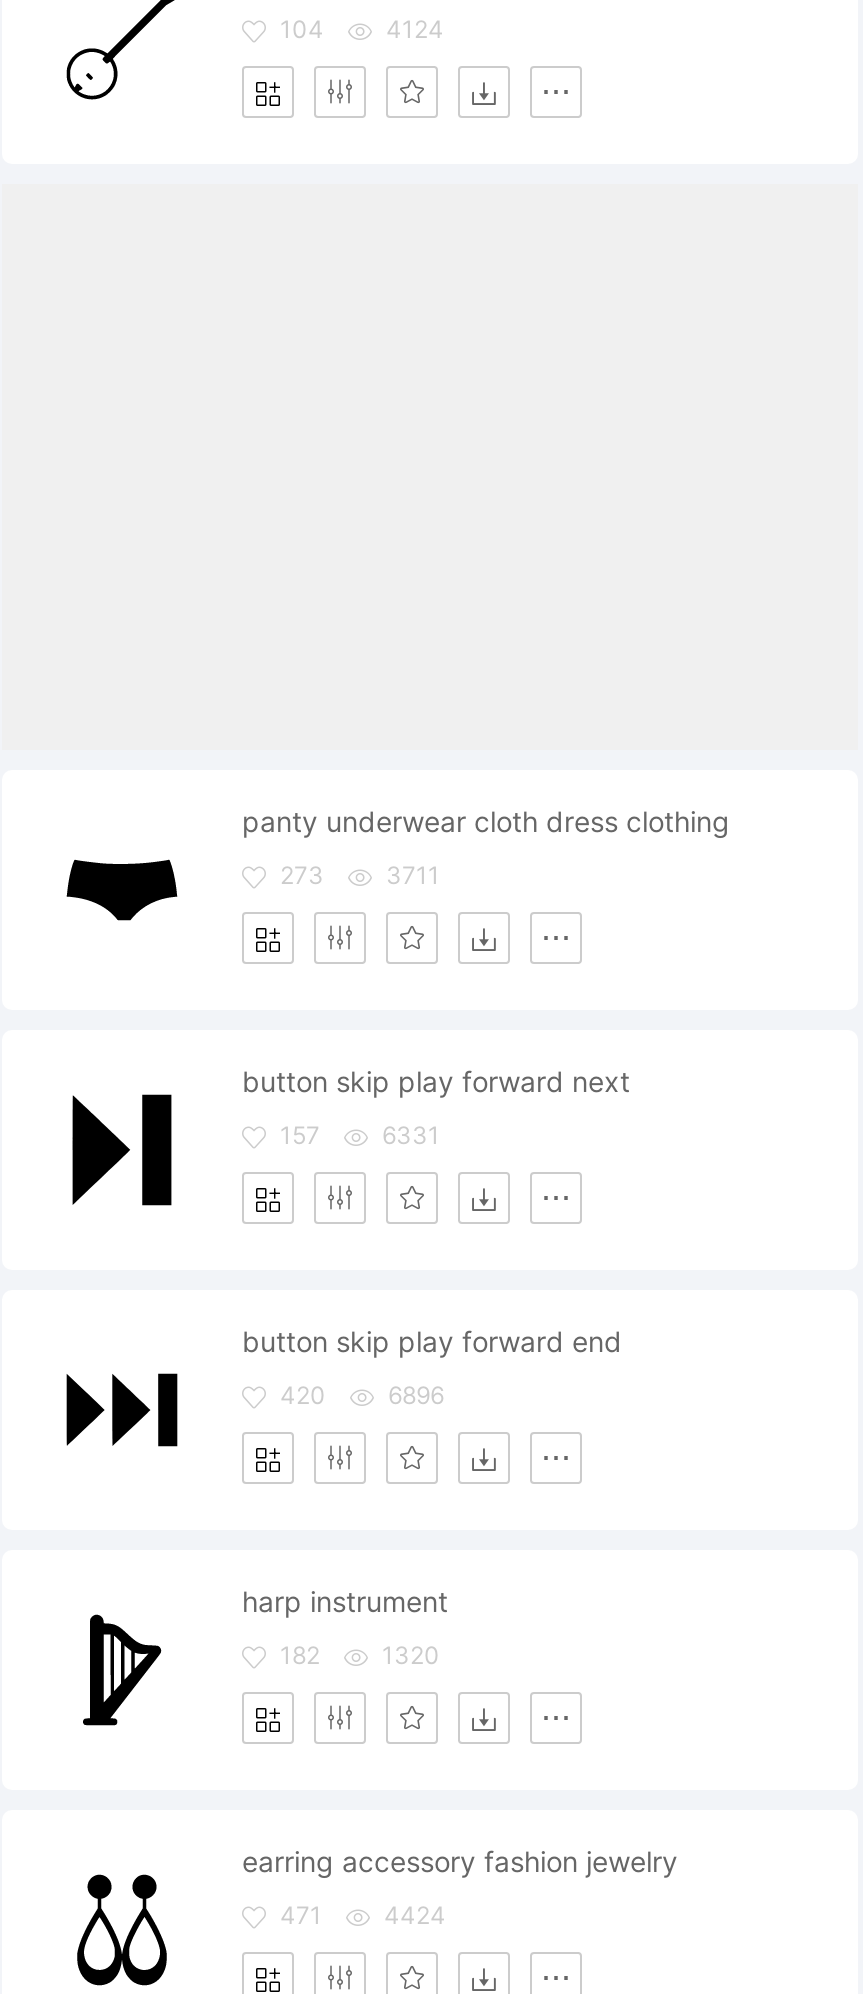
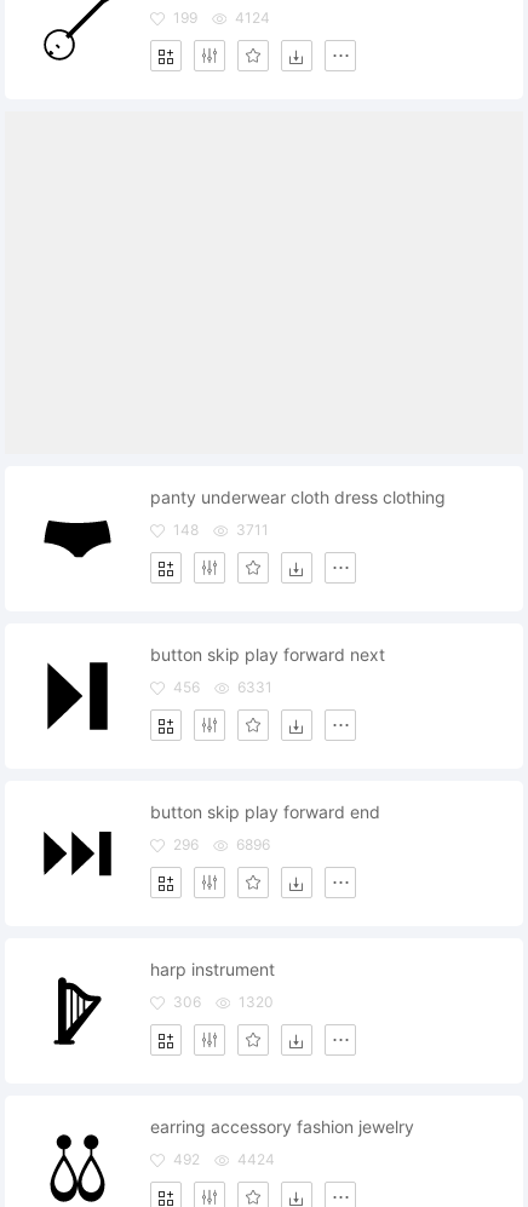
- 104
+ 199

- 273
+ 148

- 157
+ 456

- 420
+ 296

- 182
+ 306

- 471
+ 492
